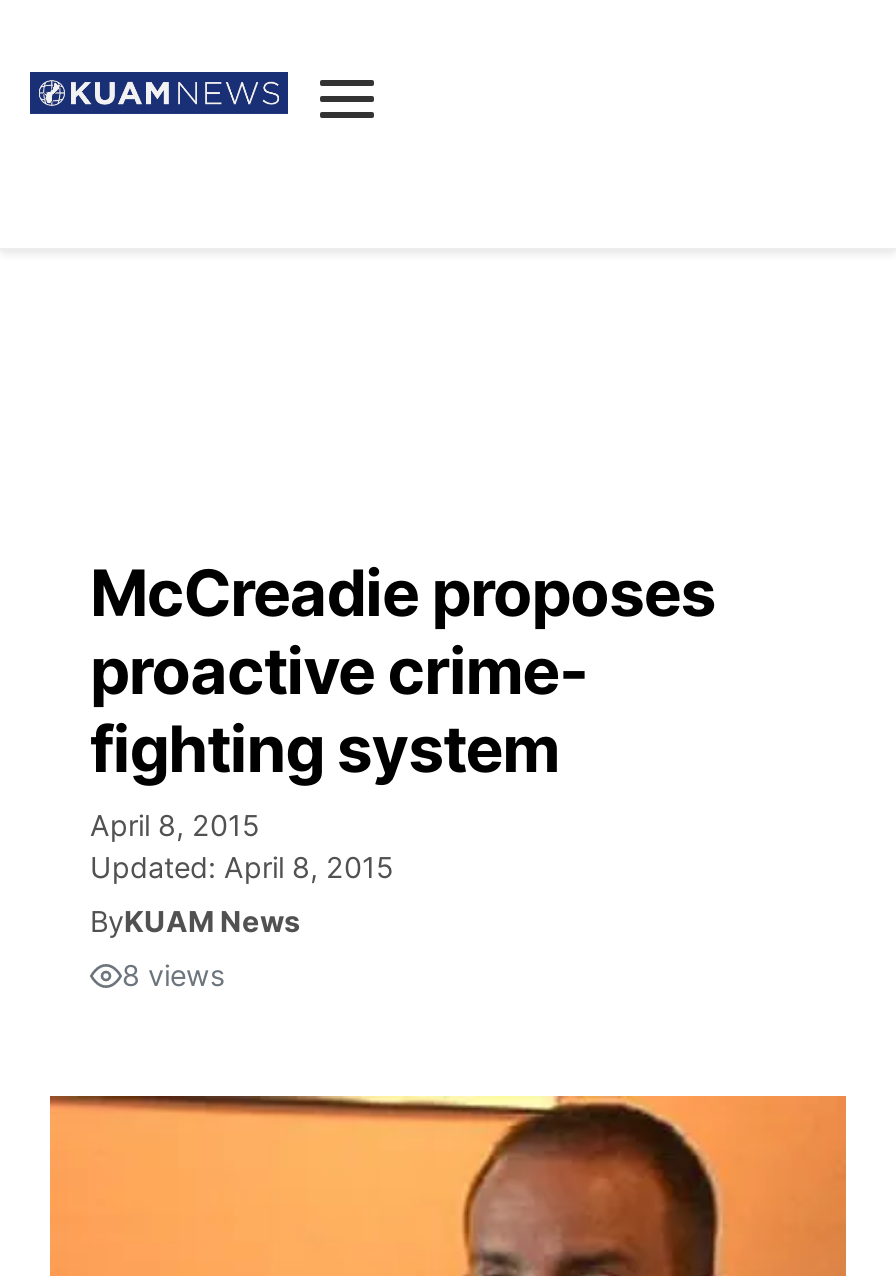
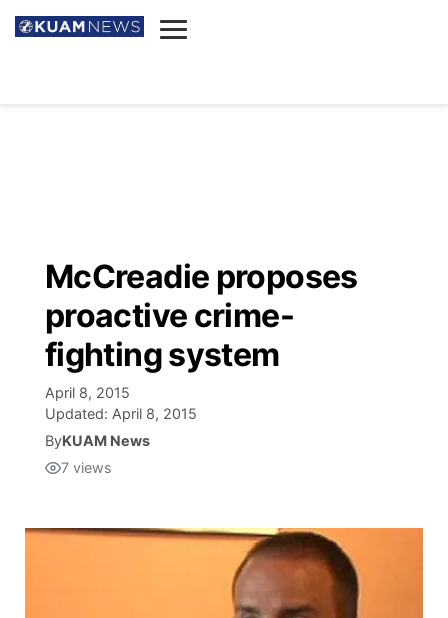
- 8 views
+ 7 views
